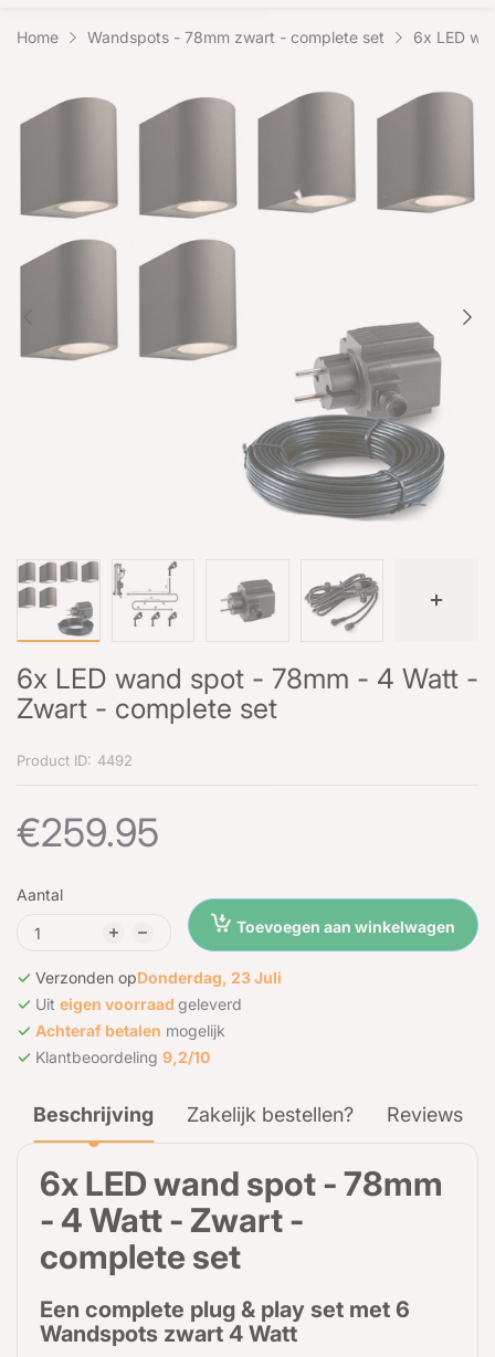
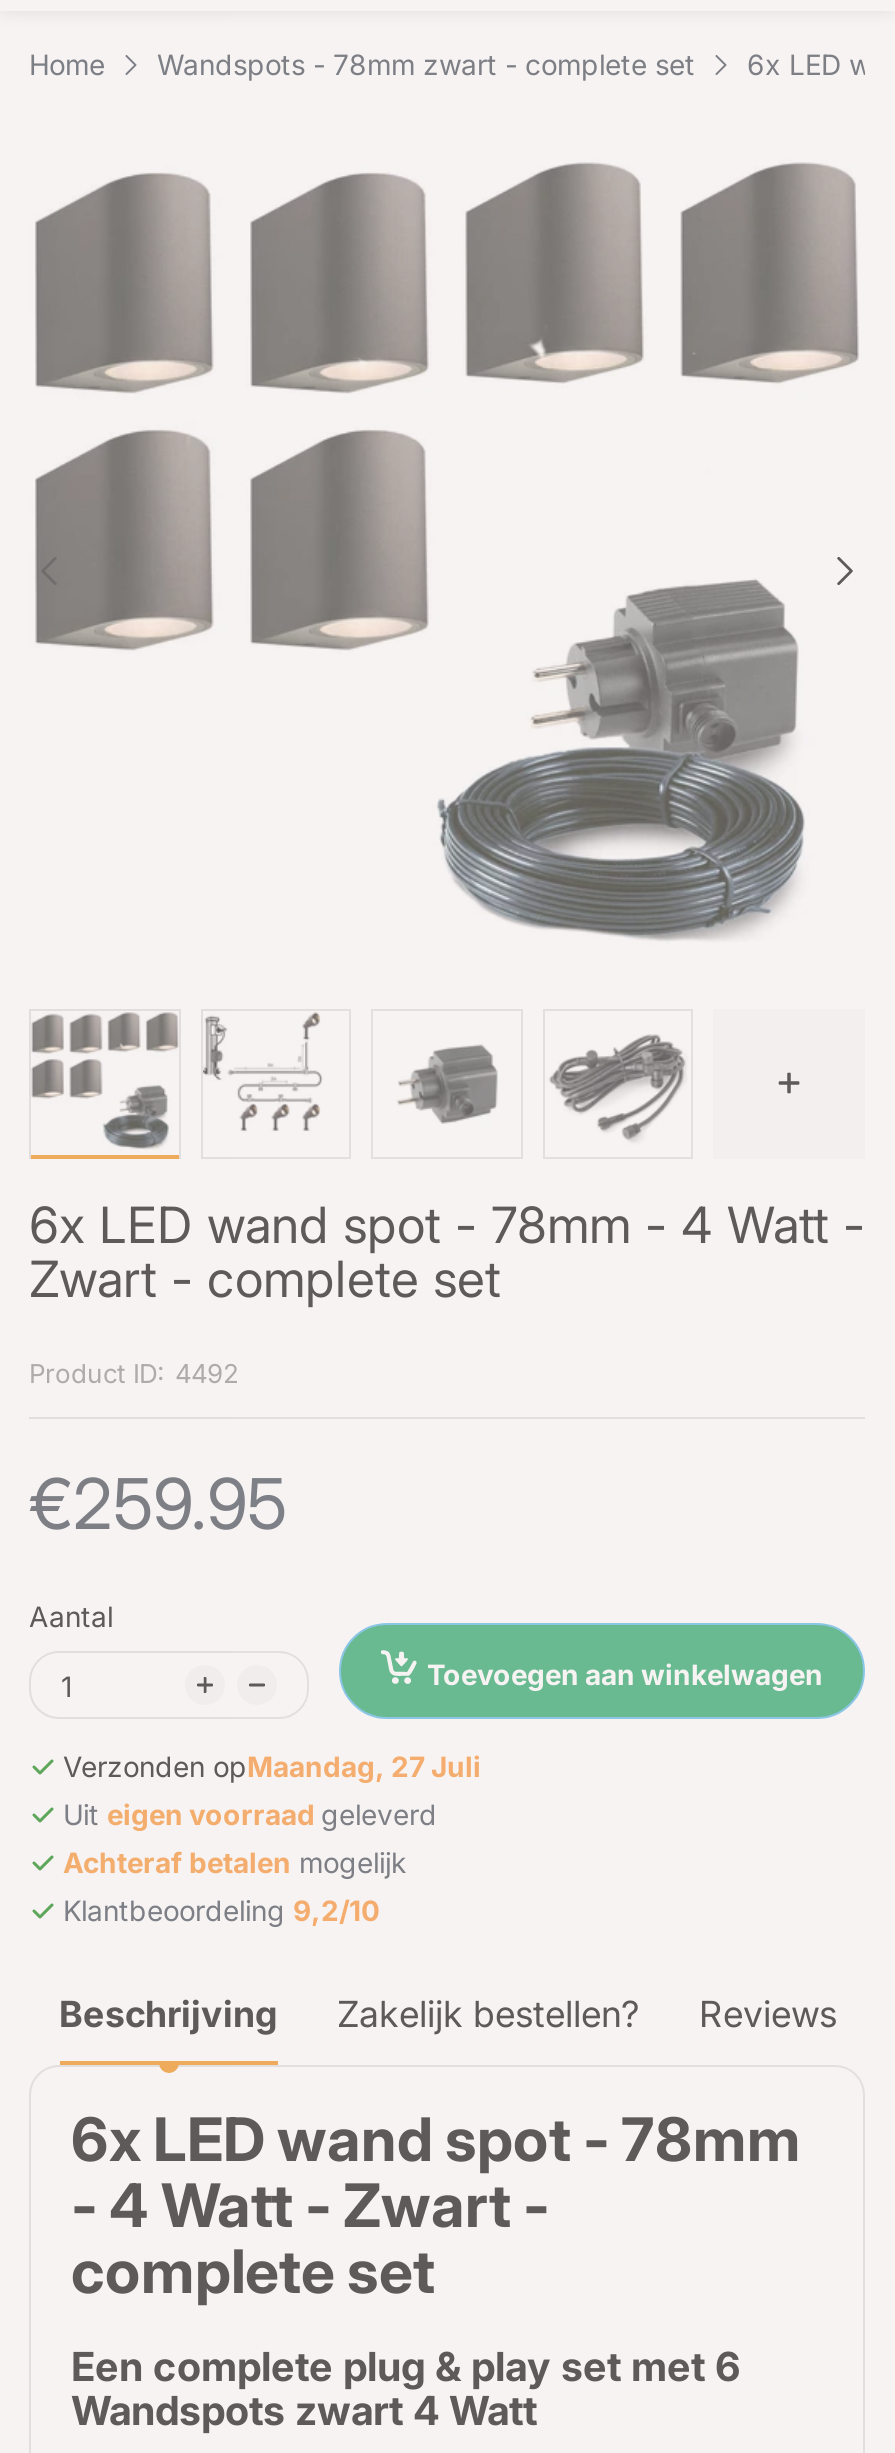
- Verzonden opDonderdag, 23 Juli
+ Verzonden opMaandag, 27 Juli
